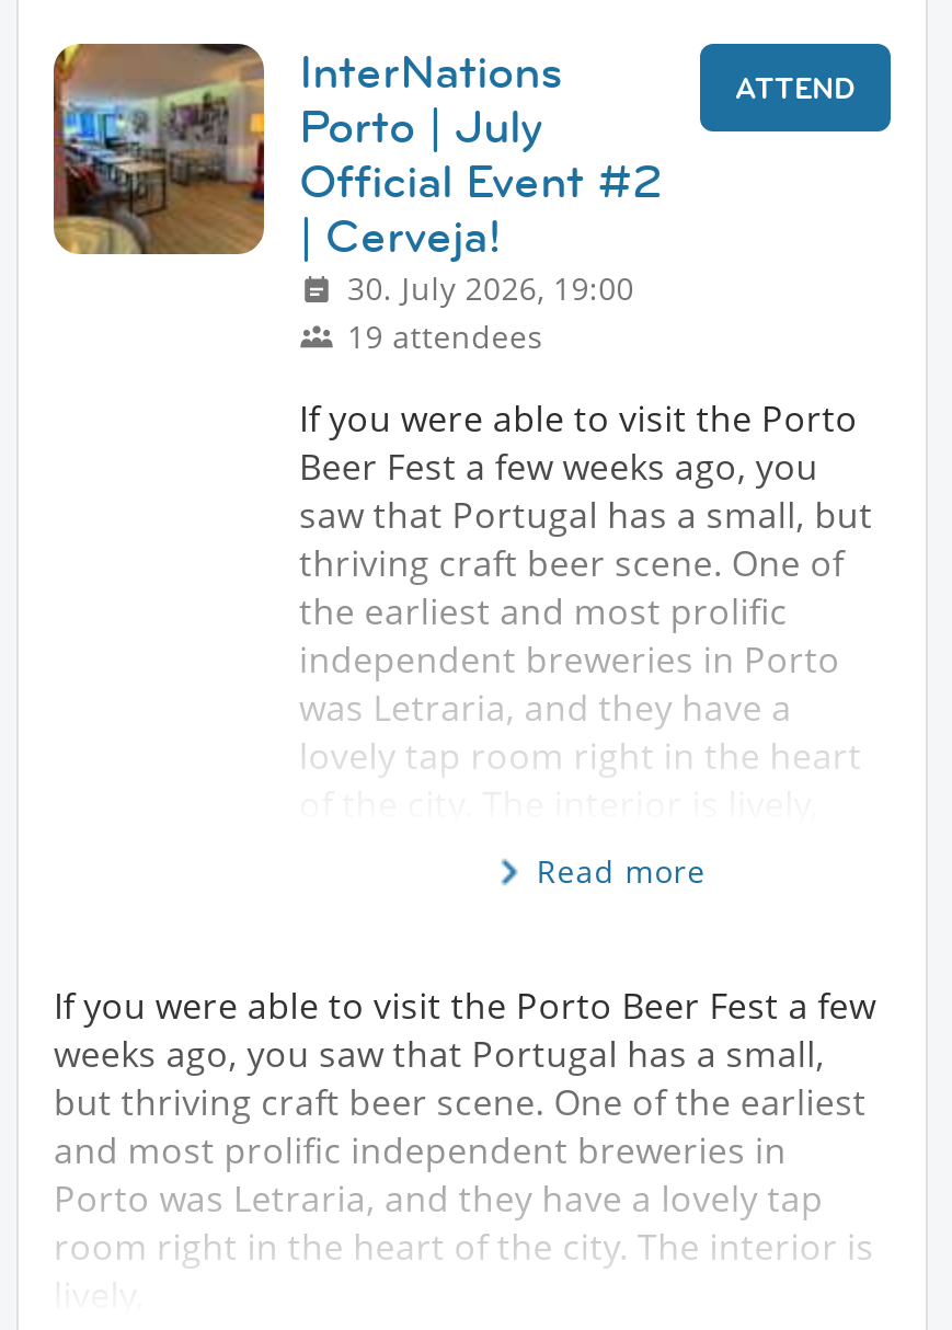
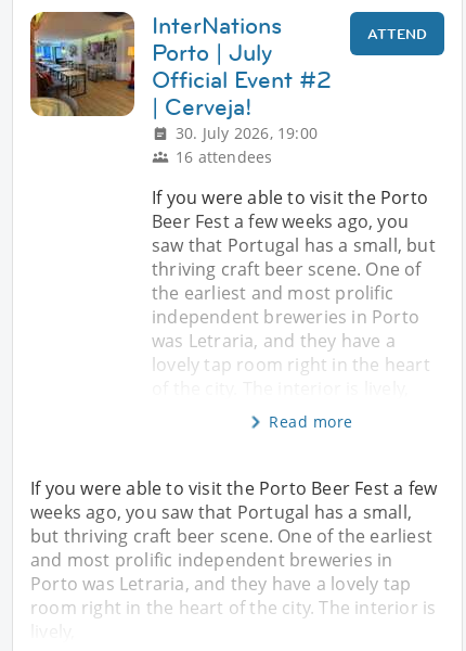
- 19 attendees
+ 16 attendees
